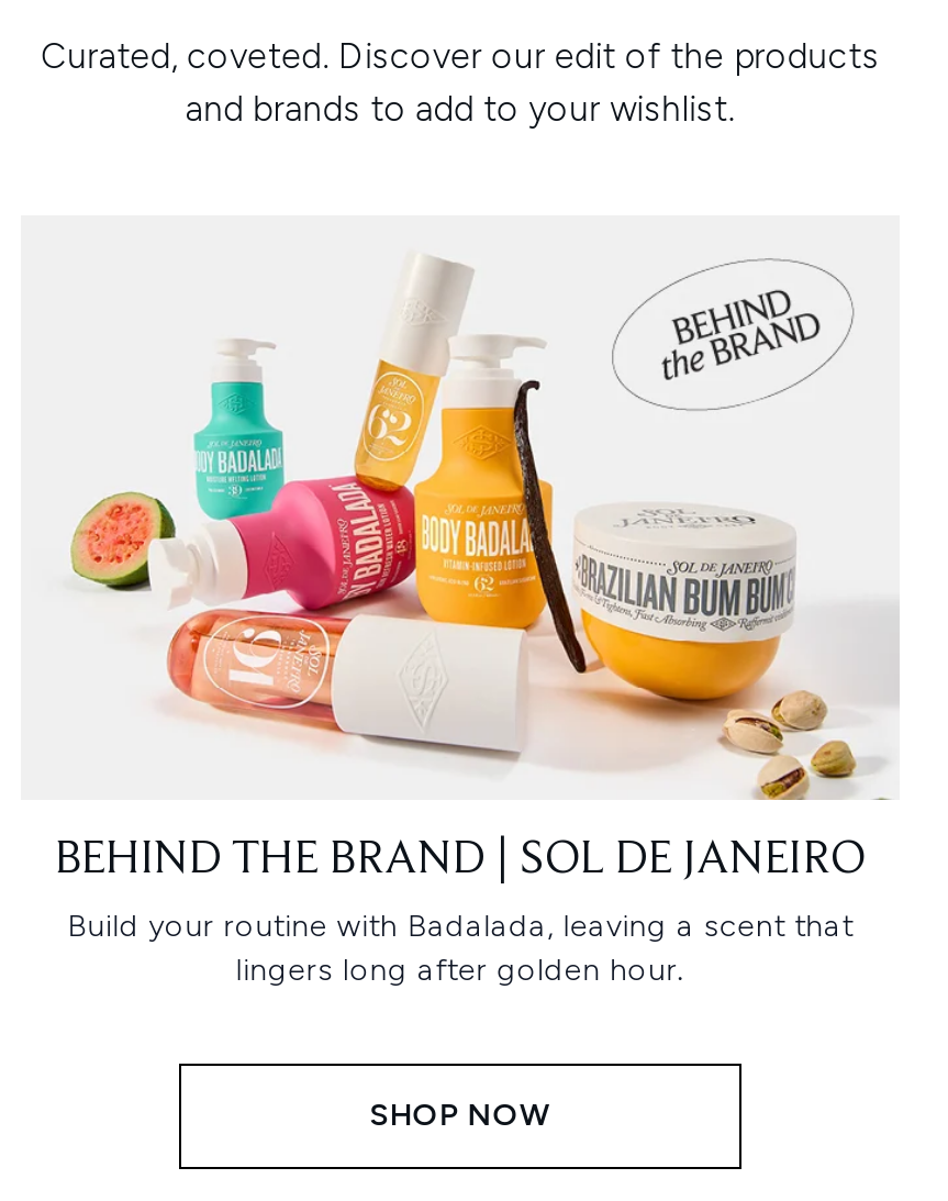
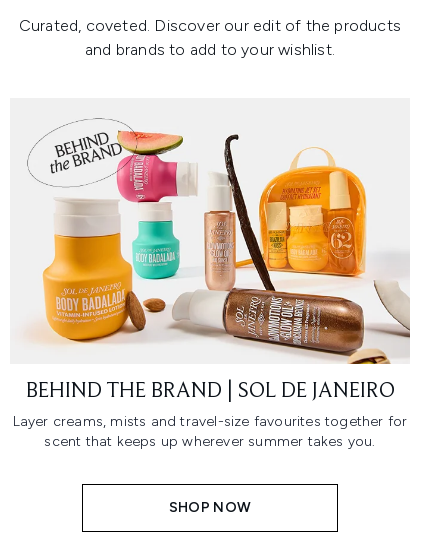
- [image]
+ [image]

- Build your routine with Badalada, leaving a scent that
- lingers long after golden hour.
+ Layer creams, mists and travel-size favourites together for
+ scent that keeps up wherever summer takes you.
